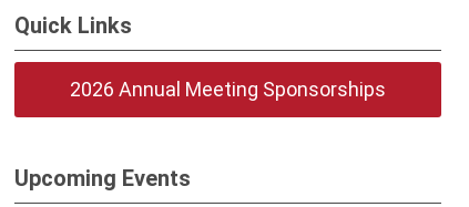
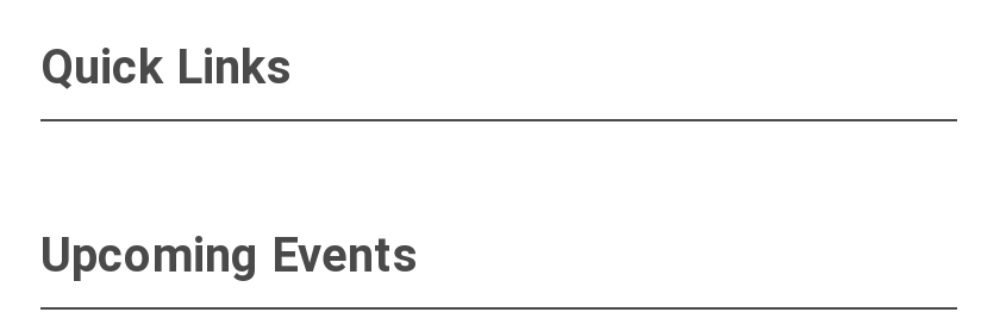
- 2026 Annual Meeting Sponsorships
